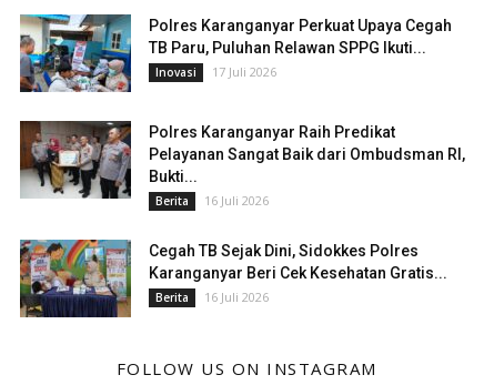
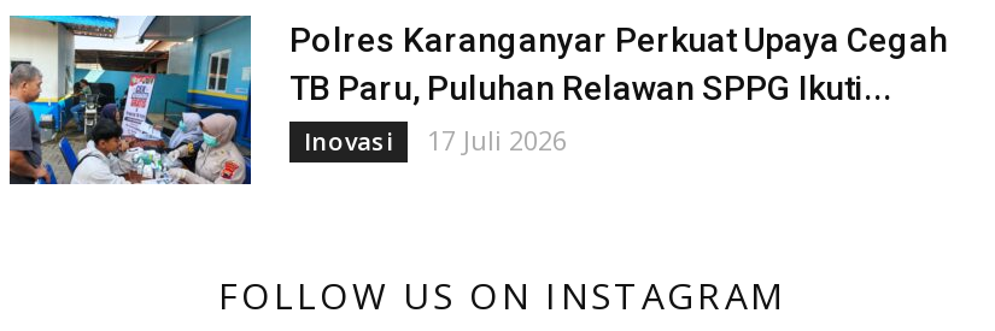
- [image]
- Polres Karanganyar Raih Predikat
- Pelayanan Sangat Baik dari Ombudsman RI,
- Bukti...
- Berita
- 16 Juli 2026
- Cegah TB Sejak Dini, Sidokkes Polres
- Karanganyar Beri Cek Kesehatan Gratis...
- Berita
- 16 Juli 2026

- [image]
